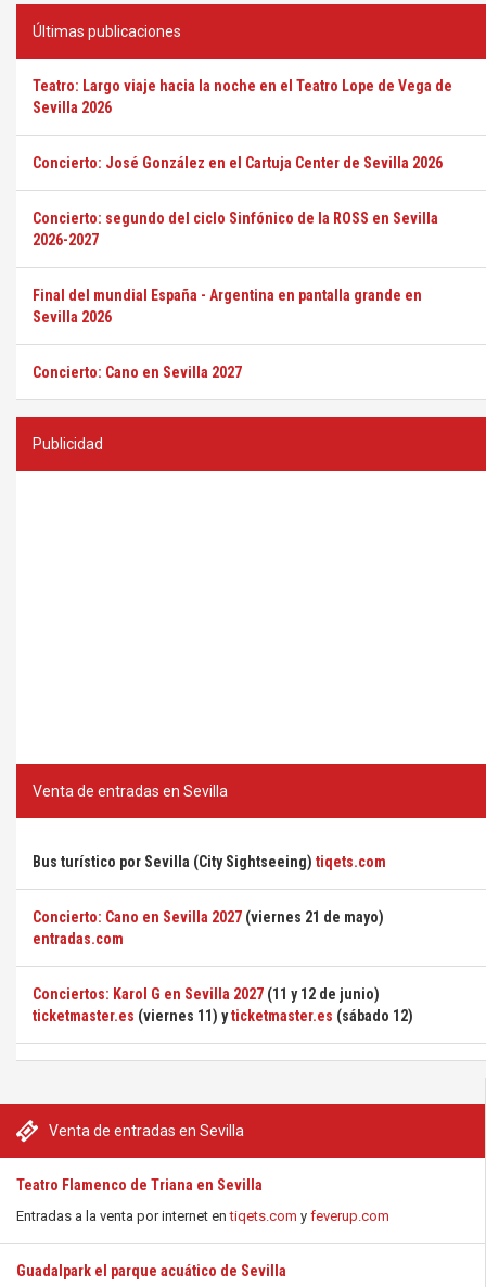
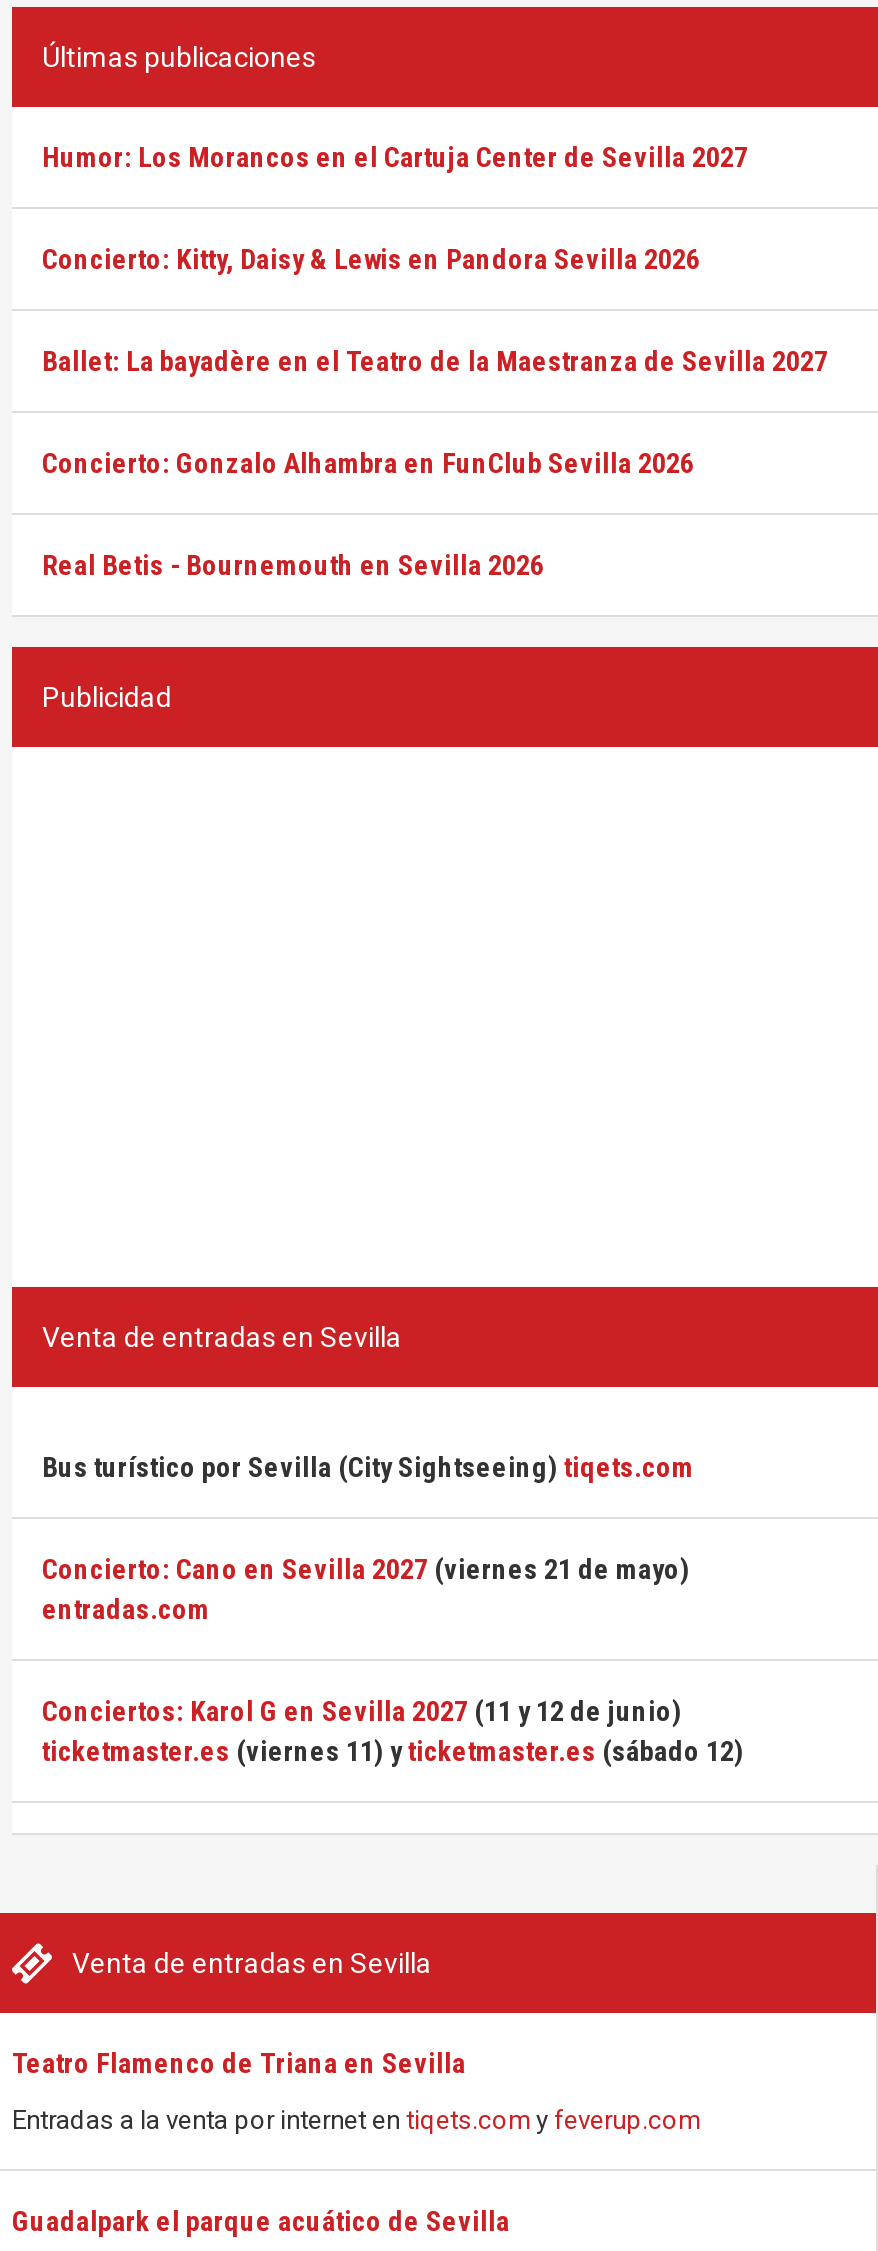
- Teatro: Largo viaje hacia la noche en el Teatro Lope de Vega de
- Sevilla 2026
+ Humor: Los Morancos en el Cartuja Center de Sevilla 2027

- Concierto: José González en el Cartuja Center de Sevilla 2026
+ Concierto: Kitty, Daisy & Lewis en Pandora Sevilla 2026

- Concierto: segundo del ciclo Sinfónico de la ROSS en Sevilla
- 2026-2027
+ Ballet: La bayadère en el Teatro de la Maestranza de Sevilla 2027

- Final del mundial España - Argentina en pantalla grande en
- Sevilla 2026
+ Concierto: Gonzalo Alhambra en FunClub Sevilla 2026

- Concierto: Cano en Sevilla 2027
+ Real Betis - Bournemouth en Sevilla 2026
